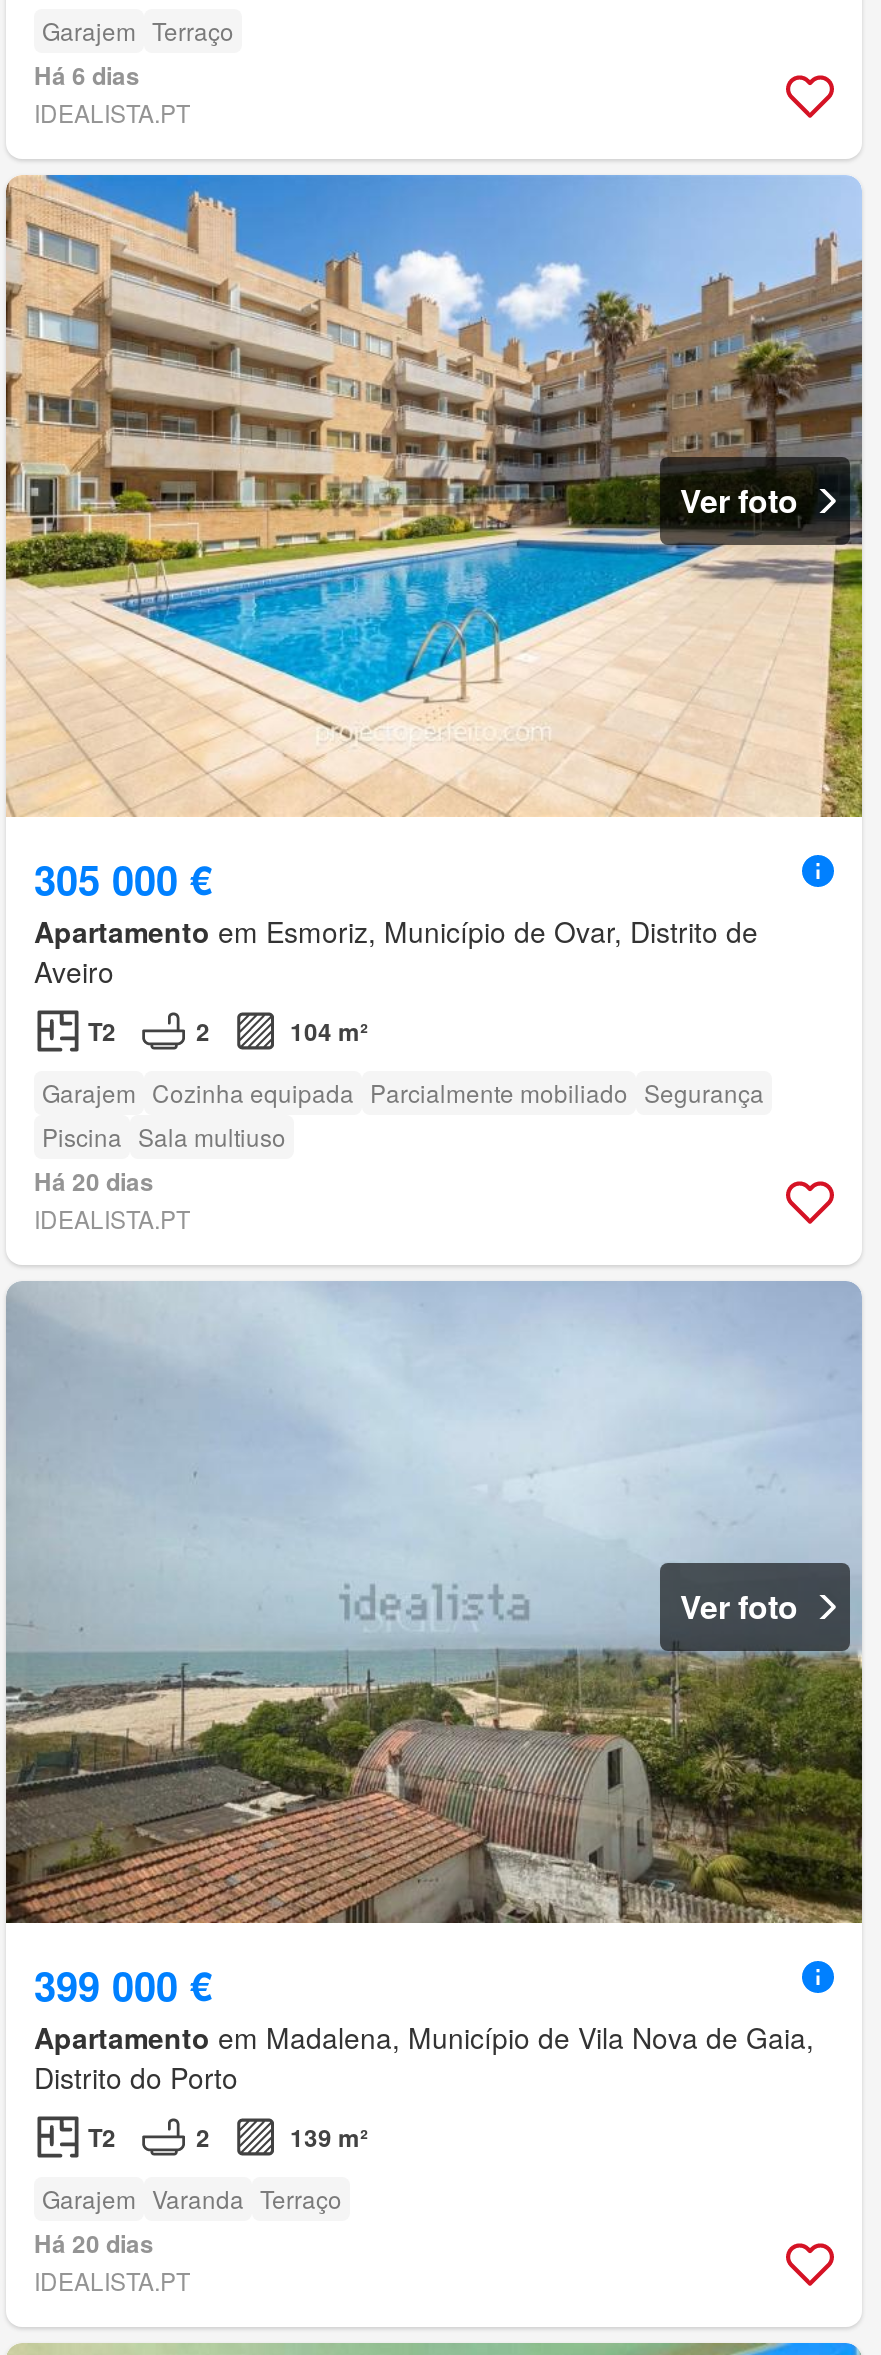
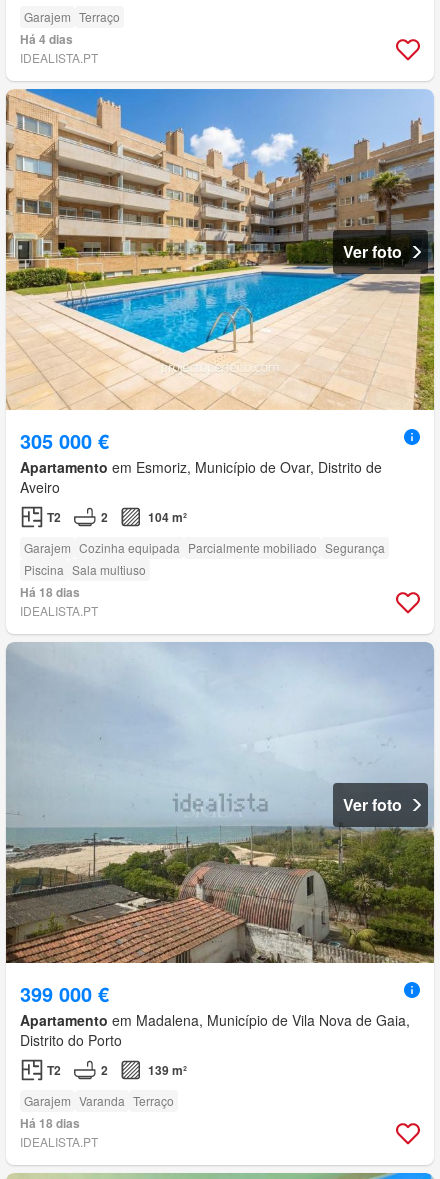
- Há 6 dias
+ Há 4 dias

- Há 20 dias
+ Há 18 dias

- Há 20 dias
+ Há 18 dias
